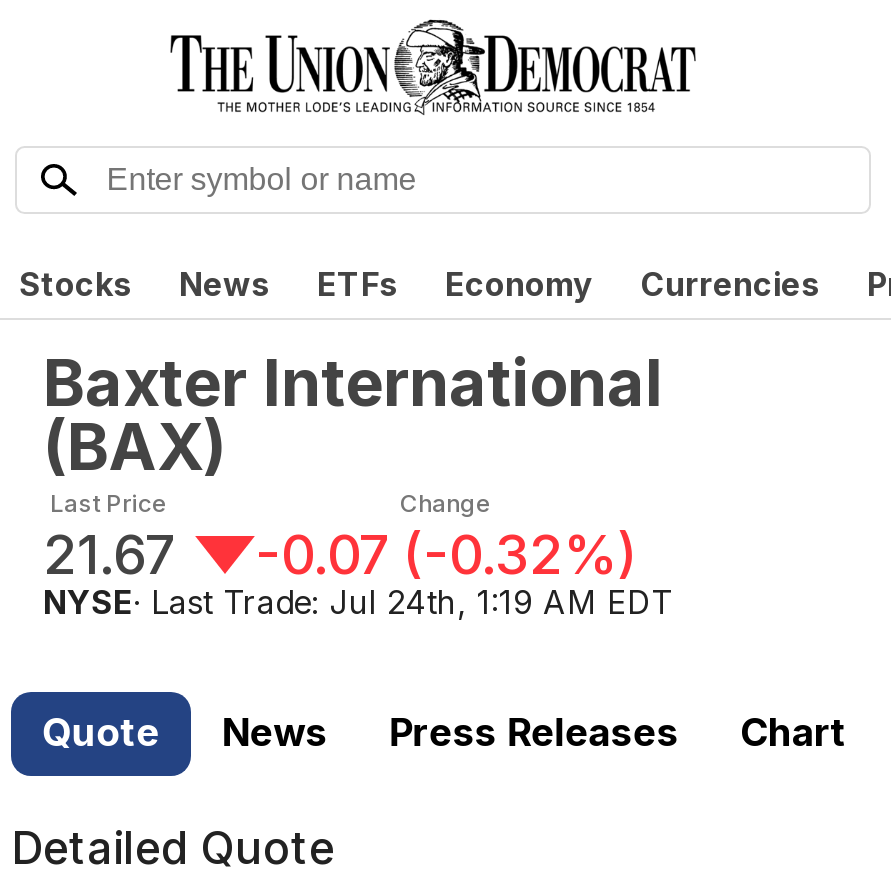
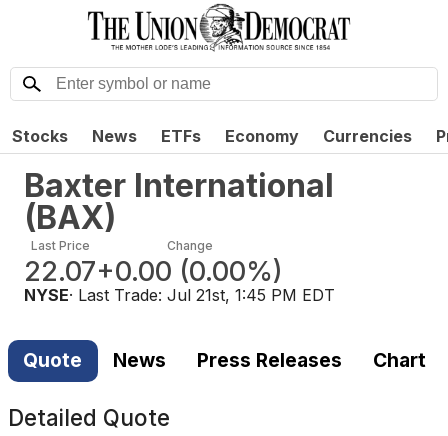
- 21.67
+ 22.07

- -0.07 (-0.32%)
+ +0.00 (0.00%)

- NYSE · Last Trade: Jul 24th, 1:19 AM EDT
+ NYSE · Last Trade: Jul 21st, 1:45 PM EDT
